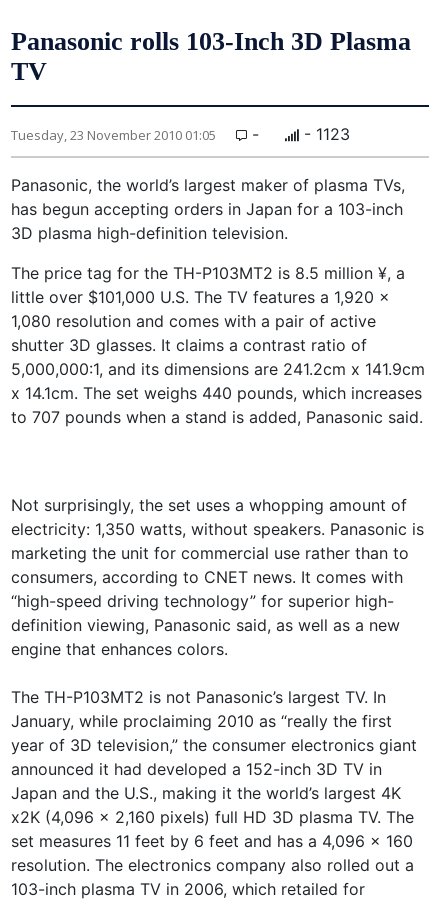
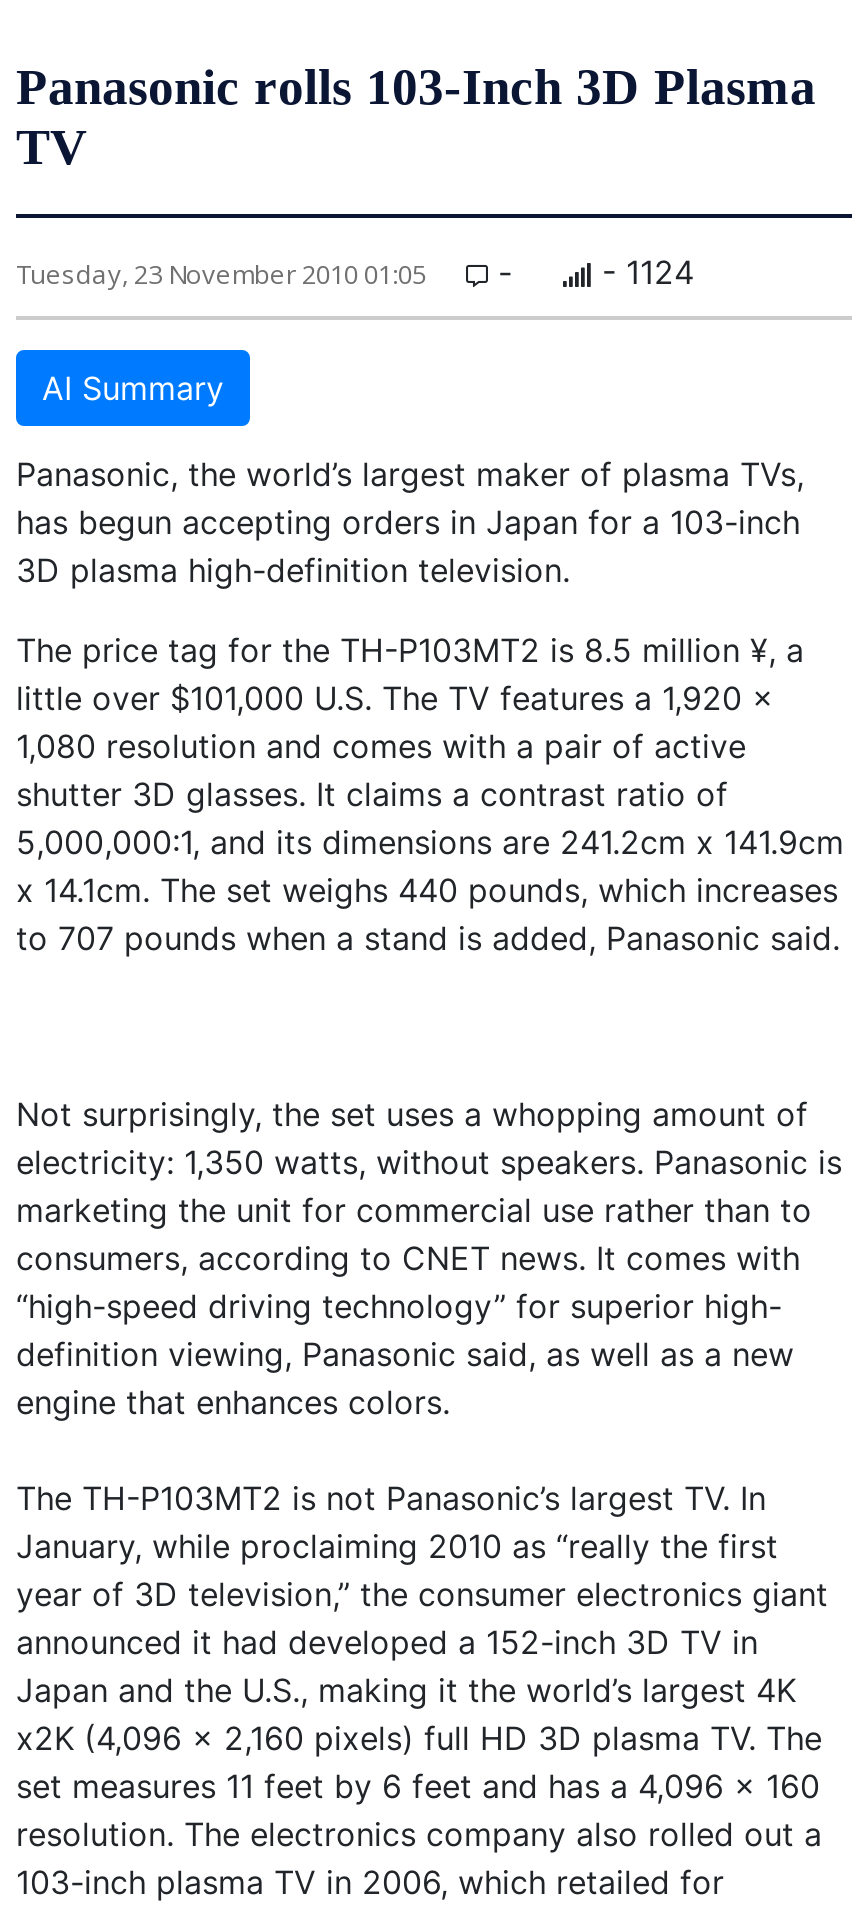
- - 1123
+ - 1124
+ AI Summary
